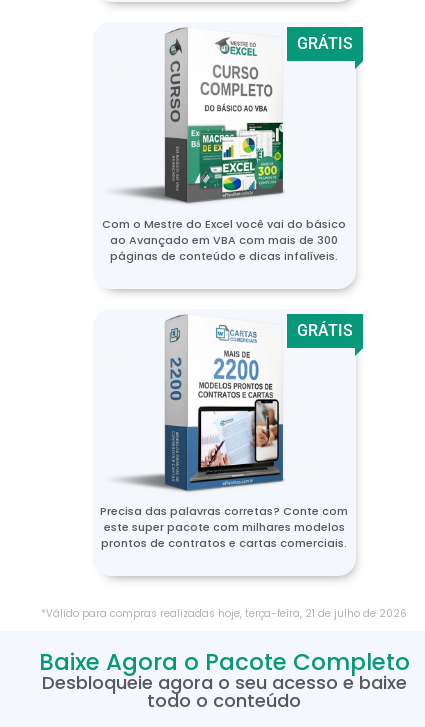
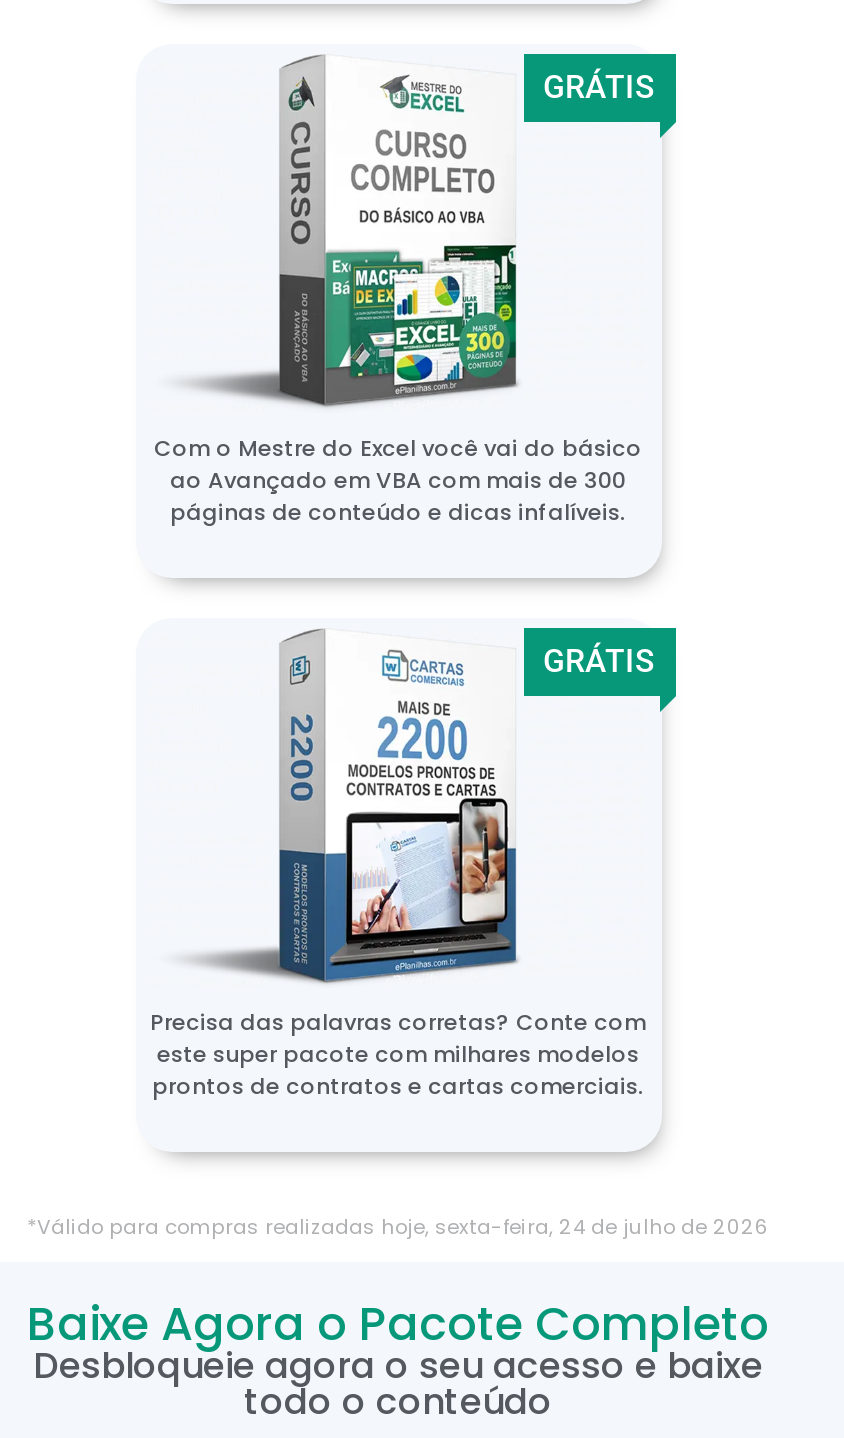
- *Válido para compras realizadas hoje, terça-feira, 21 de julho de 2026
+ *Válido para compras realizadas hoje, sexta-feira, 24 de julho de 2026
